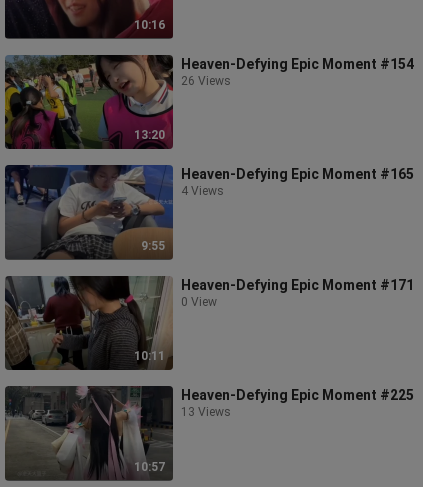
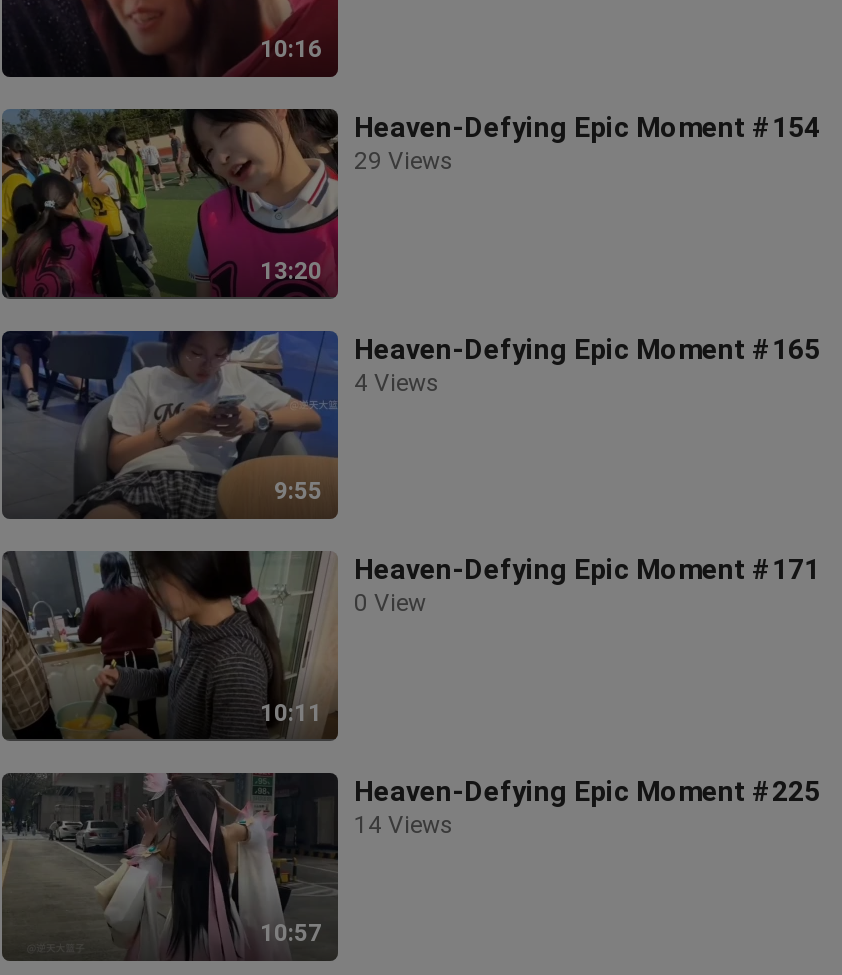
- 26 Views
+ 29 Views

- 13 Views
+ 14 Views
